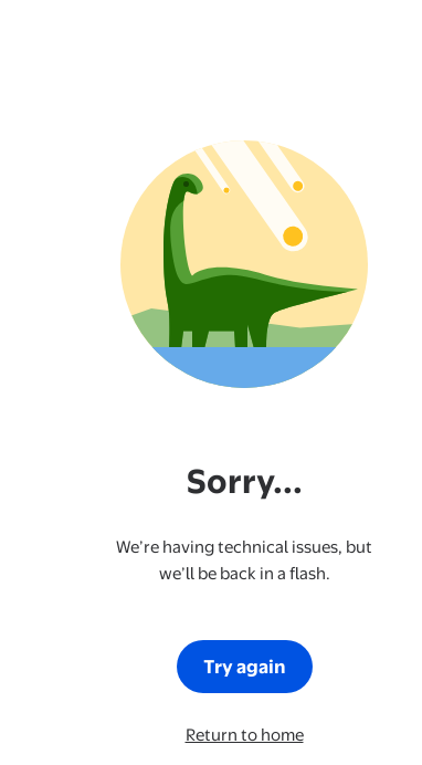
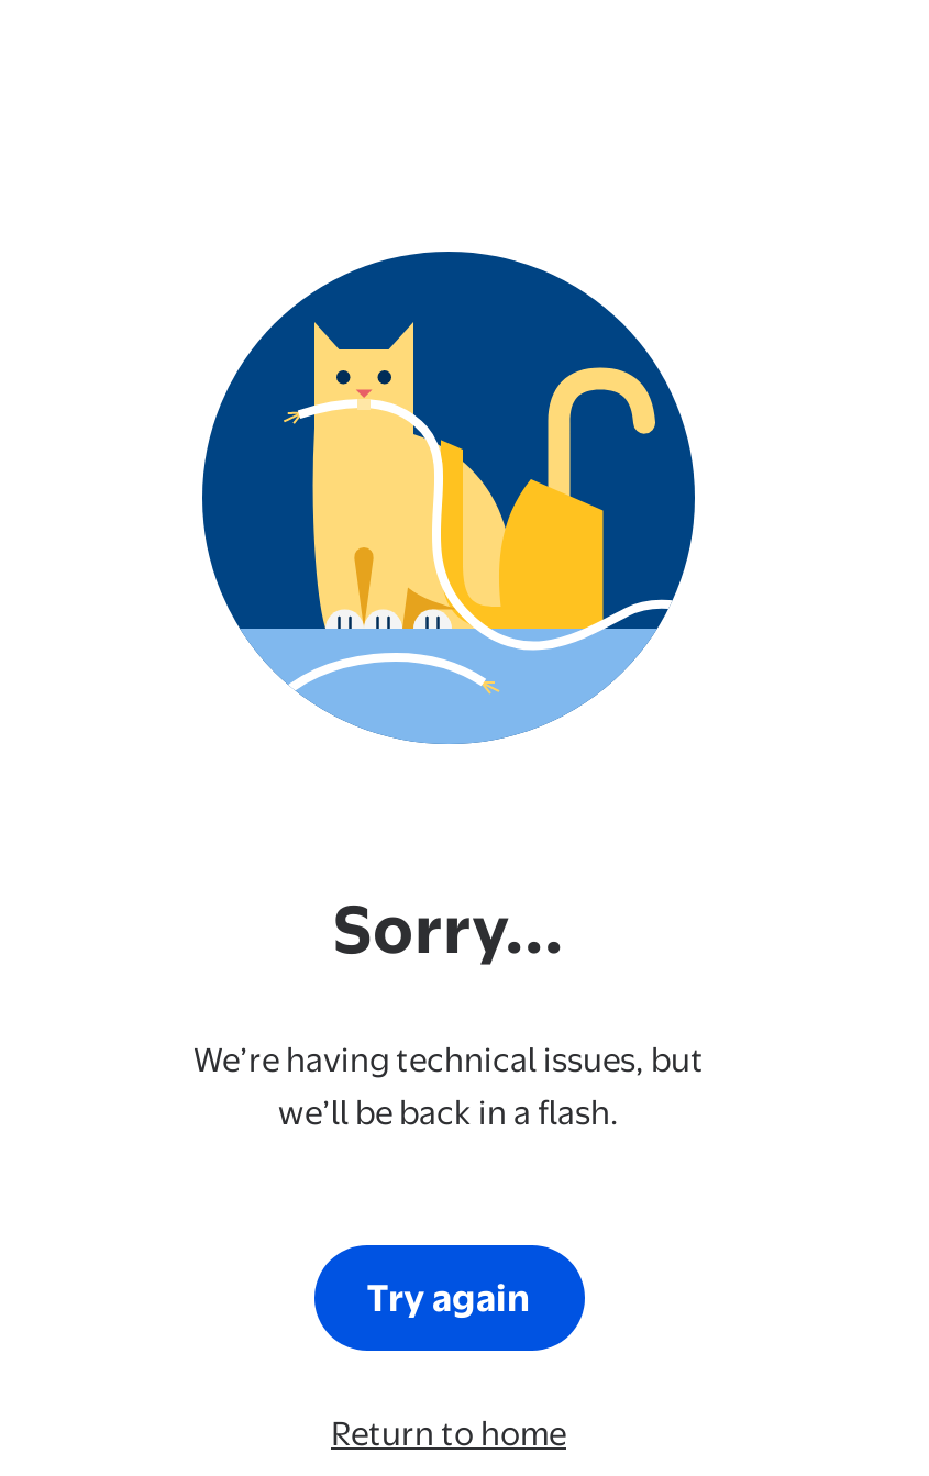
- [image]
+ [image]
